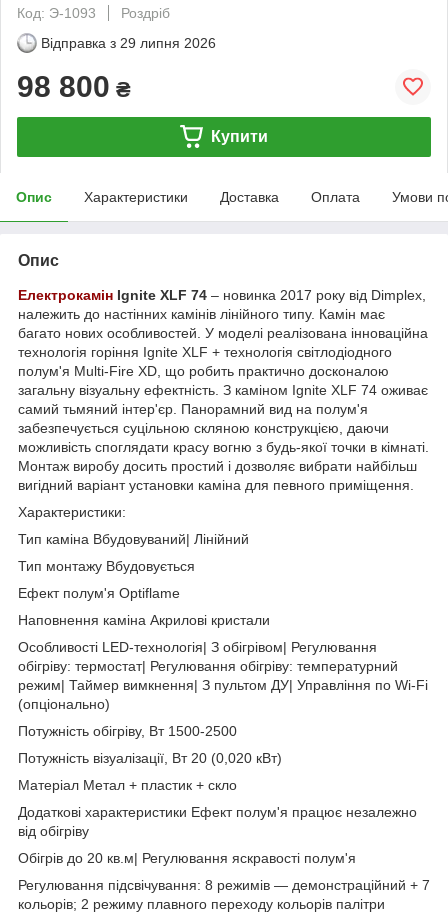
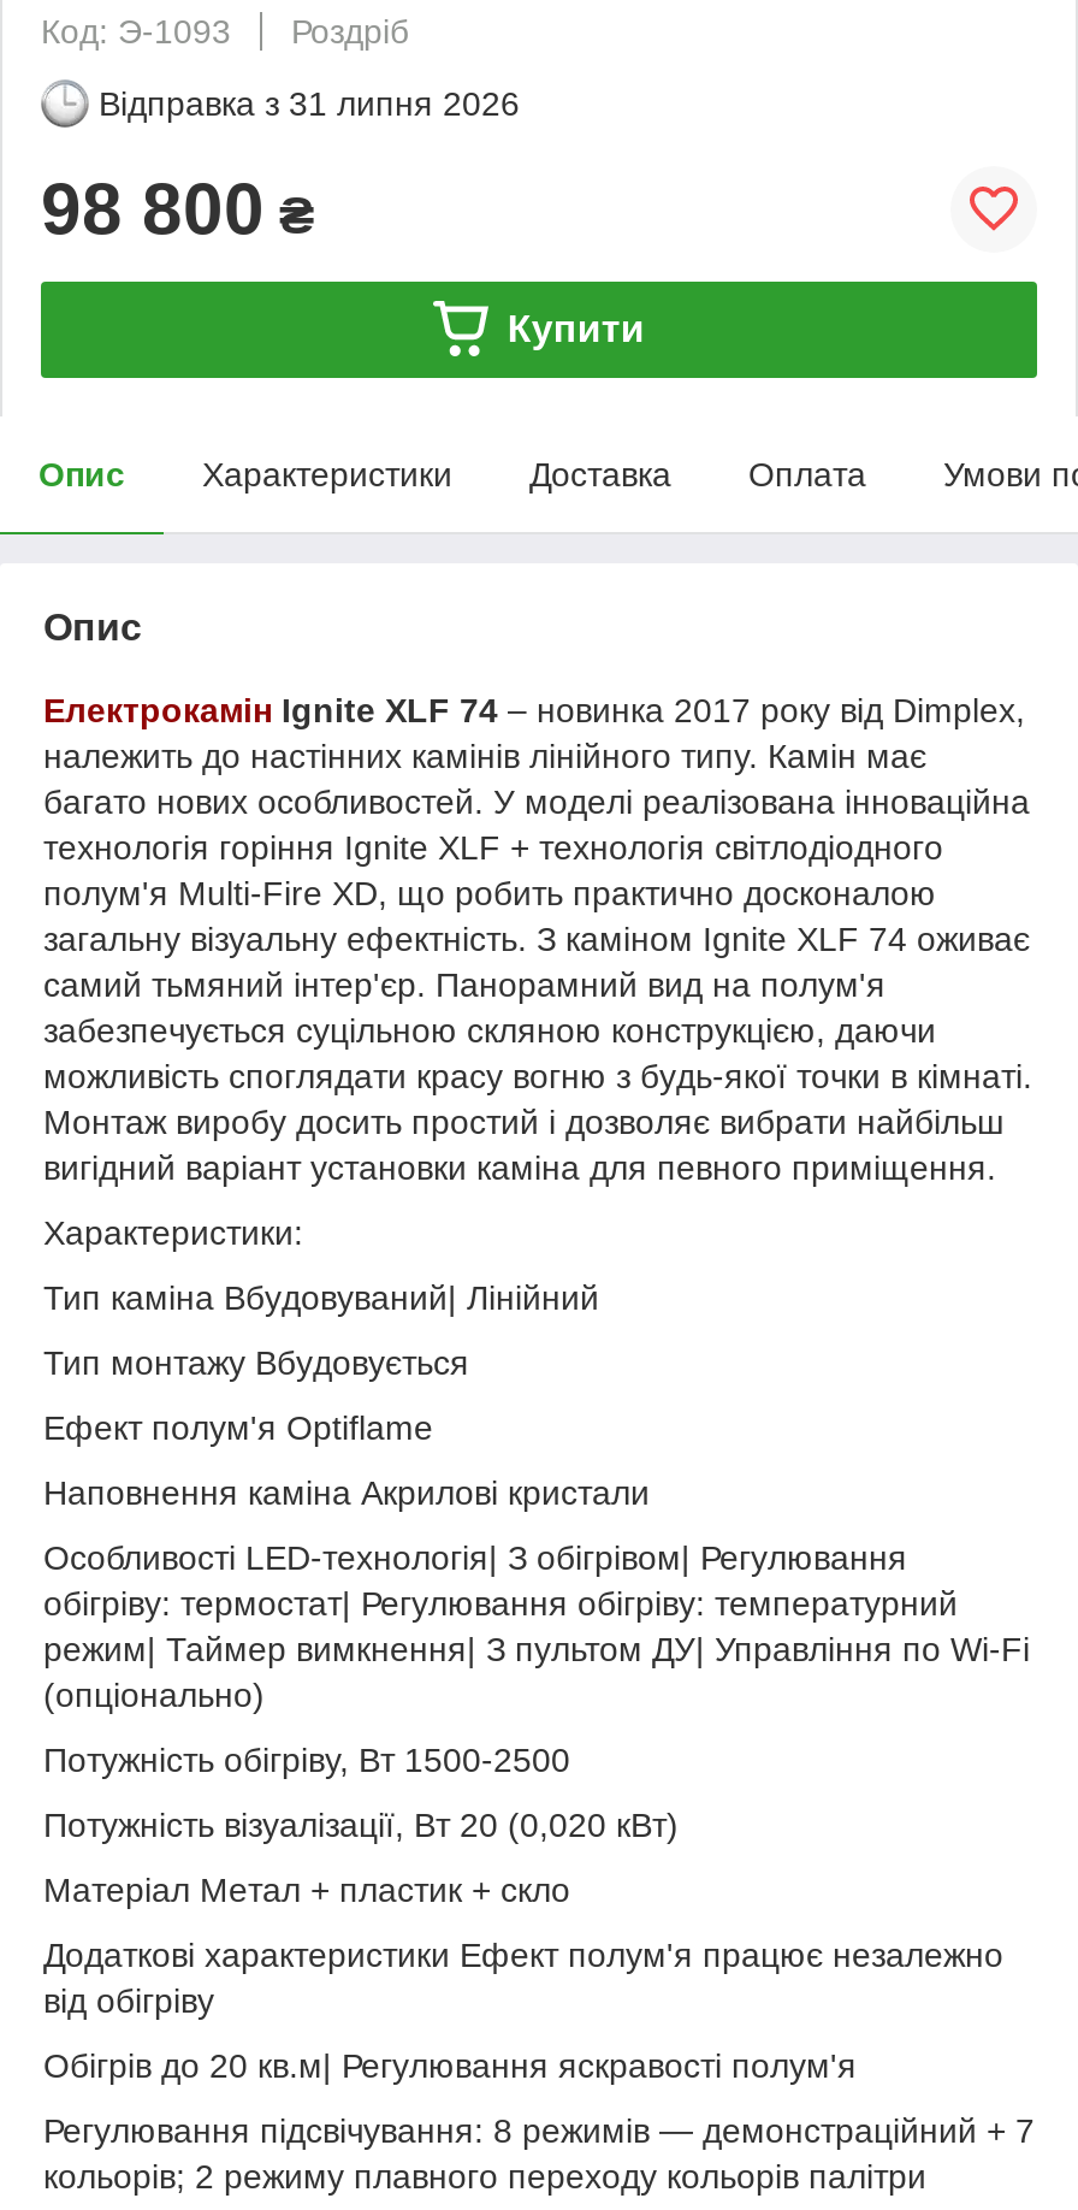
- Відправка з 29 липня 2026
+ Відправка з 31 липня 2026
